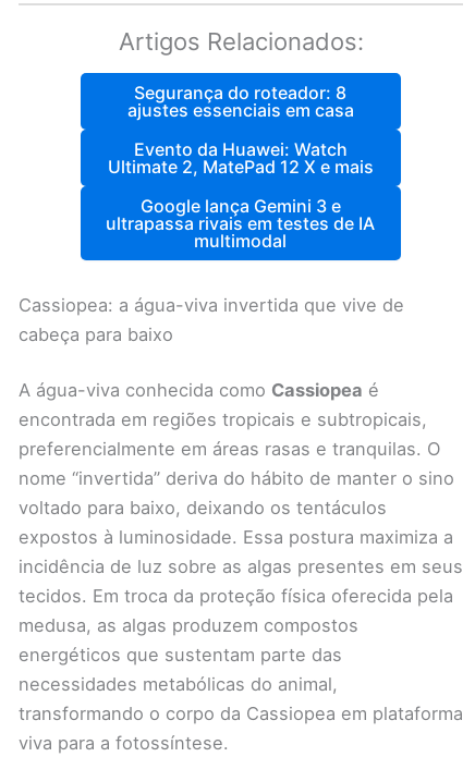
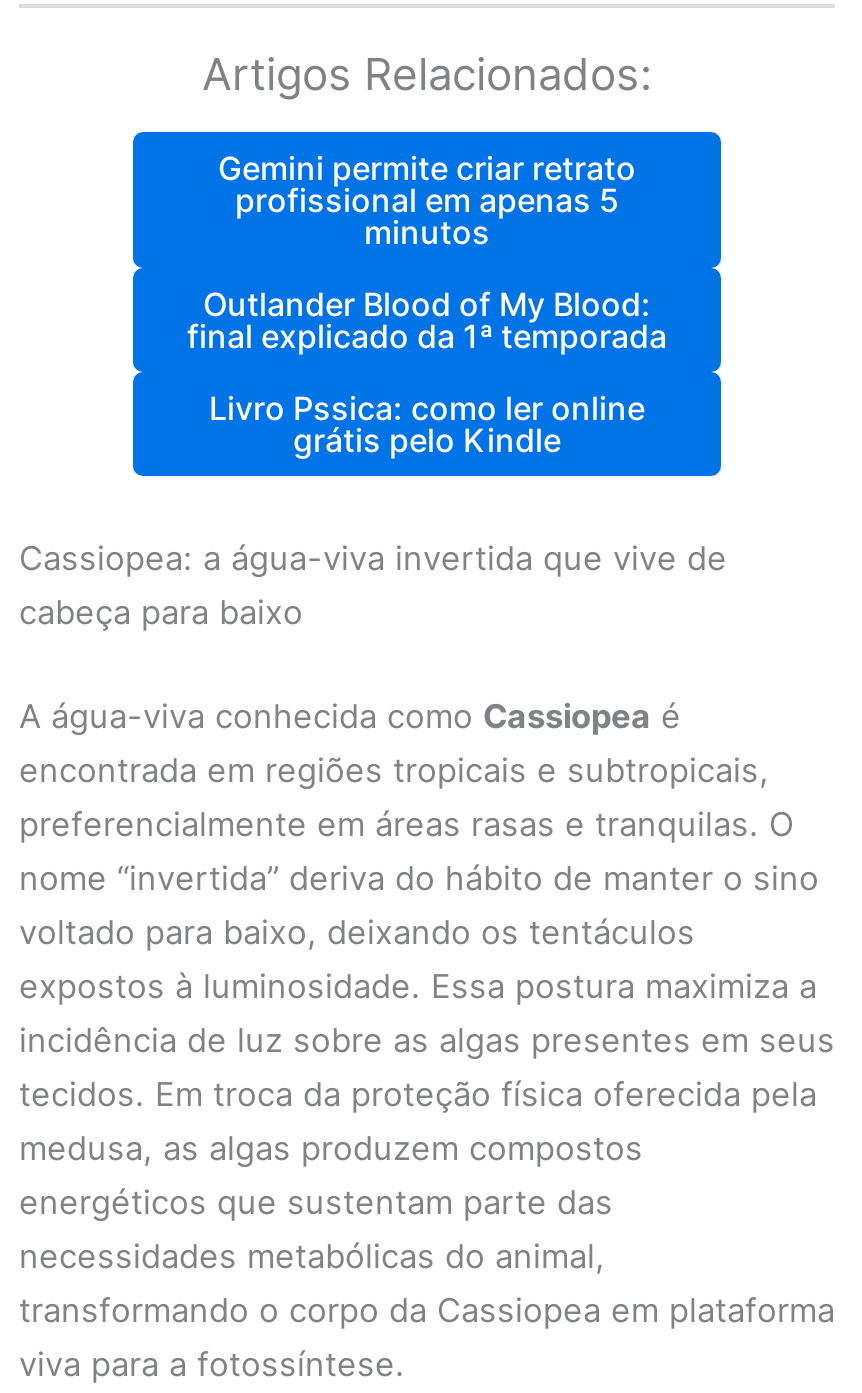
- Segurança do roteador: 8
- ajustes essenciais em casa
+ Gemini permite criar retrato
+ profissional em apenas 5
+ minutos

- Evento da Huawei: Watch
- Ultimate 2, MatePad 12 X e mais
+ Outlander Blood of My Blood:
+ final explicado da 1ª temporada

- Google lança Gemini 3 e
- ultrapassa rivais em testes de IA
- multimodal
+ Livro Pssica: como ler online
+ grátis pelo Kindle
